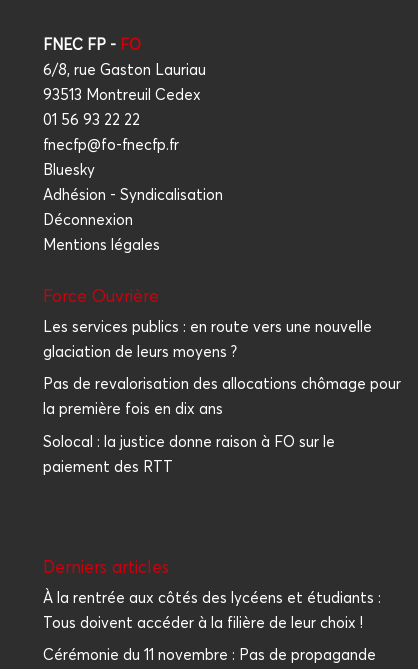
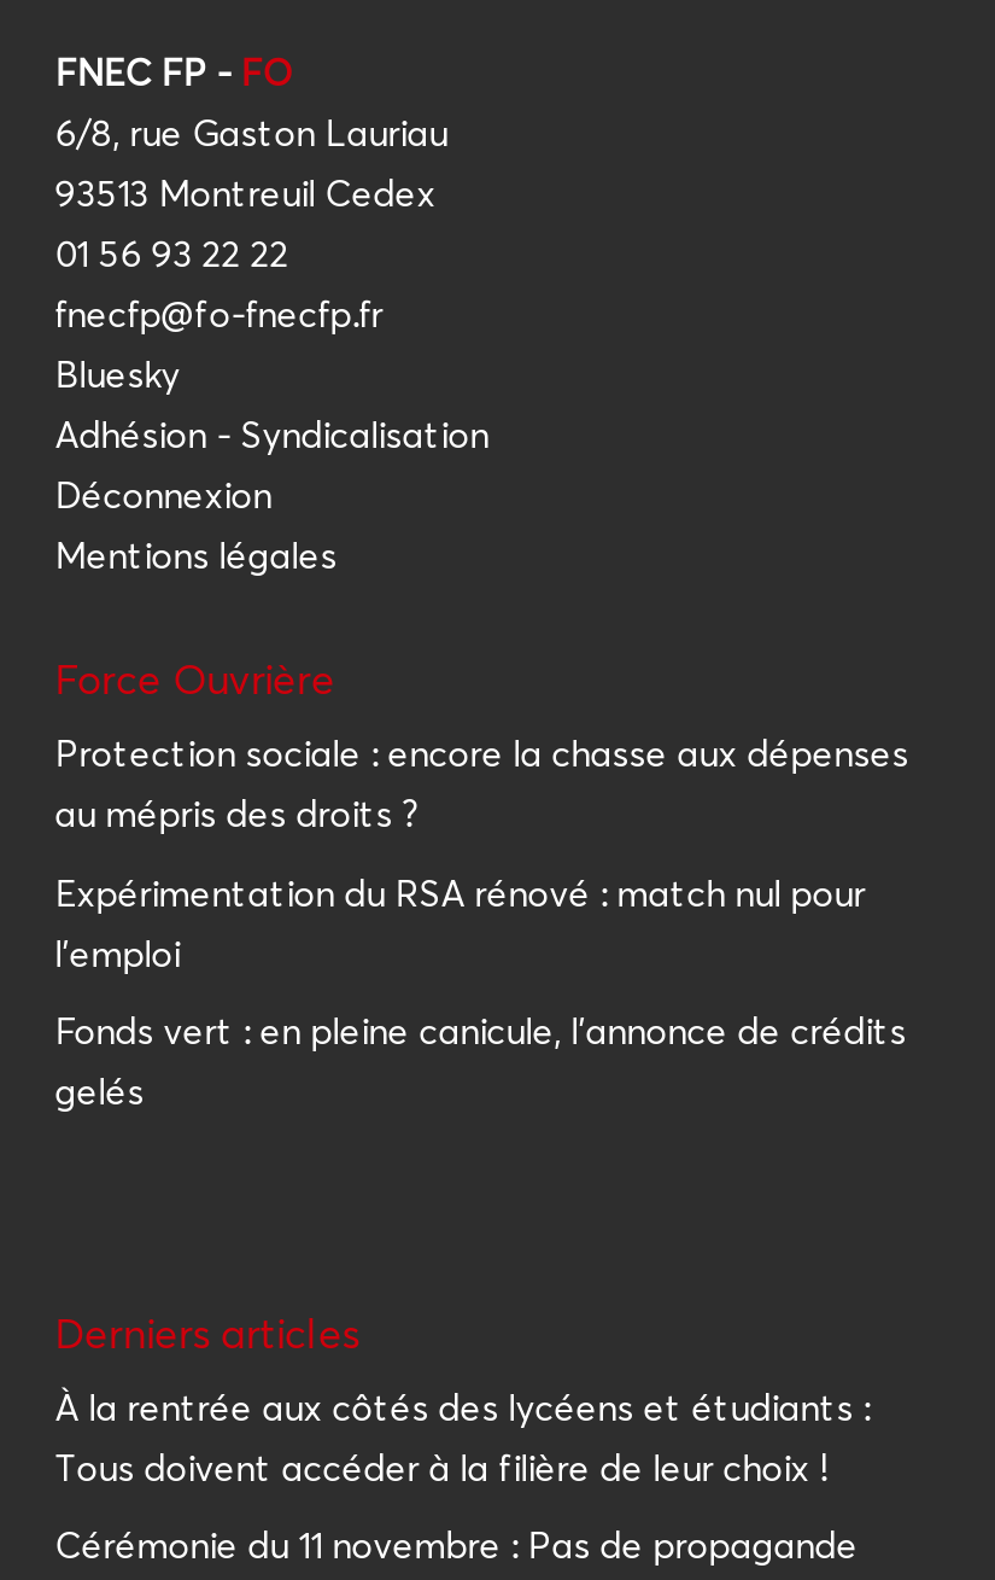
- Les services publics : en route vers une nouvelle
- glaciation de leurs moyens ?
+ Protection sociale : encore la chasse aux dépenses
+ au mépris des droits ?

- Pas de revalorisation des allocations chômage pour
- la première fois en dix ans
+ Expérimentation du RSA rénové : match nul pour
+ l'emploi

- Solocal : la justice donne raison à FO sur le
- paiement des RTT
+ Fonds vert : en pleine canicule, l'annonce de crédits
+ gelés
